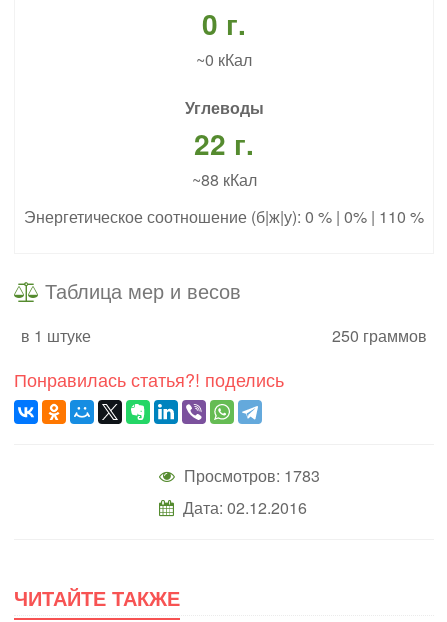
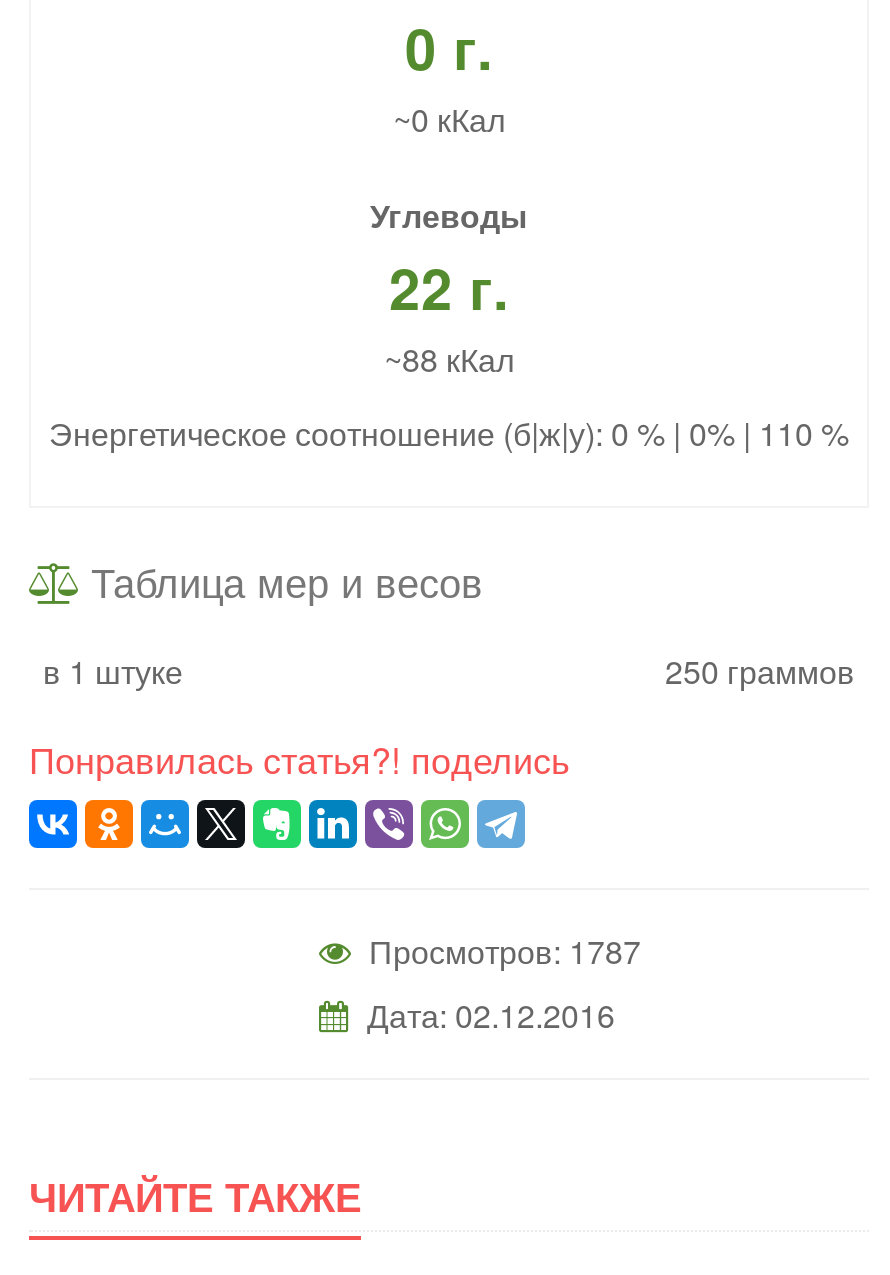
- Просмотров: 1783
+ Просмотров: 1787
